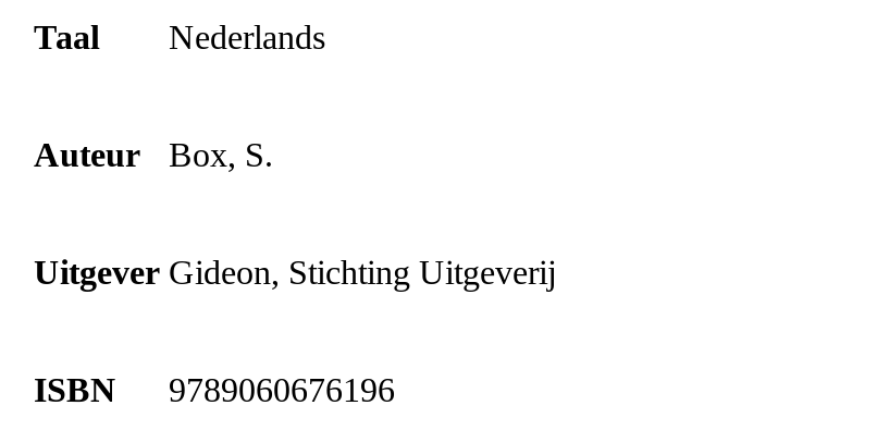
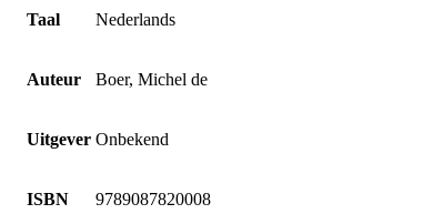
- Box, S.
+ Boer, Michel de

- Uitgever Gideon, Stichting Uitgeverij
+ Uitgever Onbekend

- ISBN 9789060676196
+ ISBN 9789087820008
